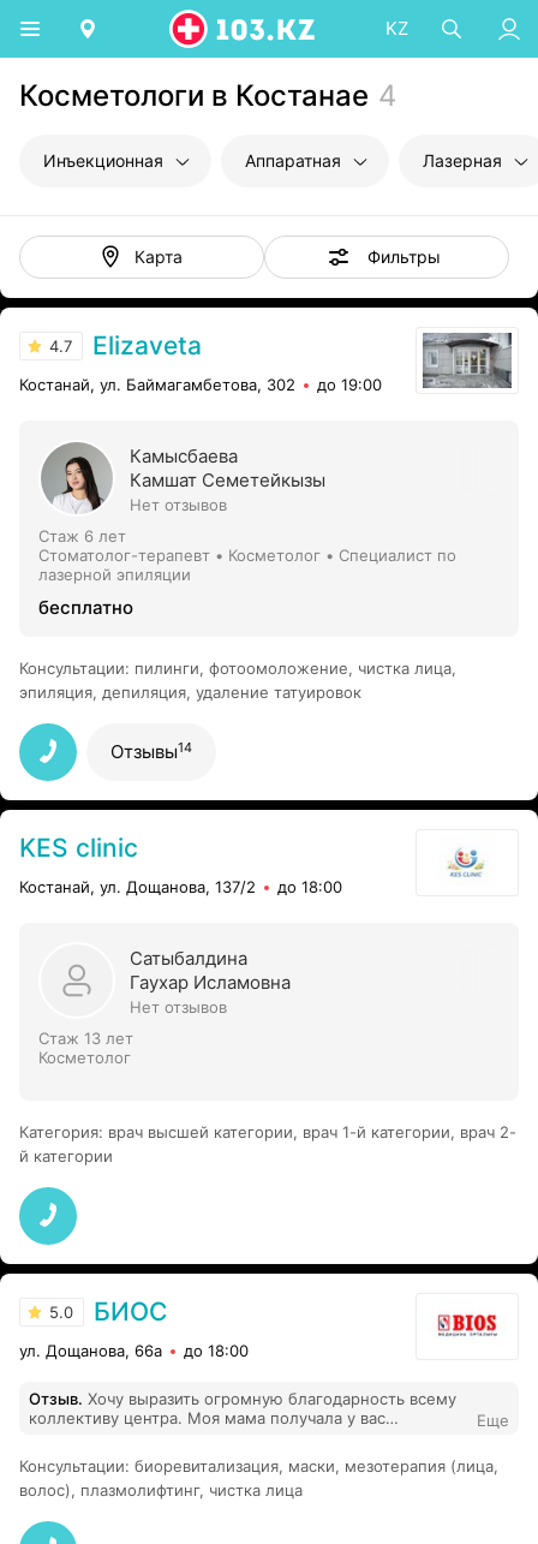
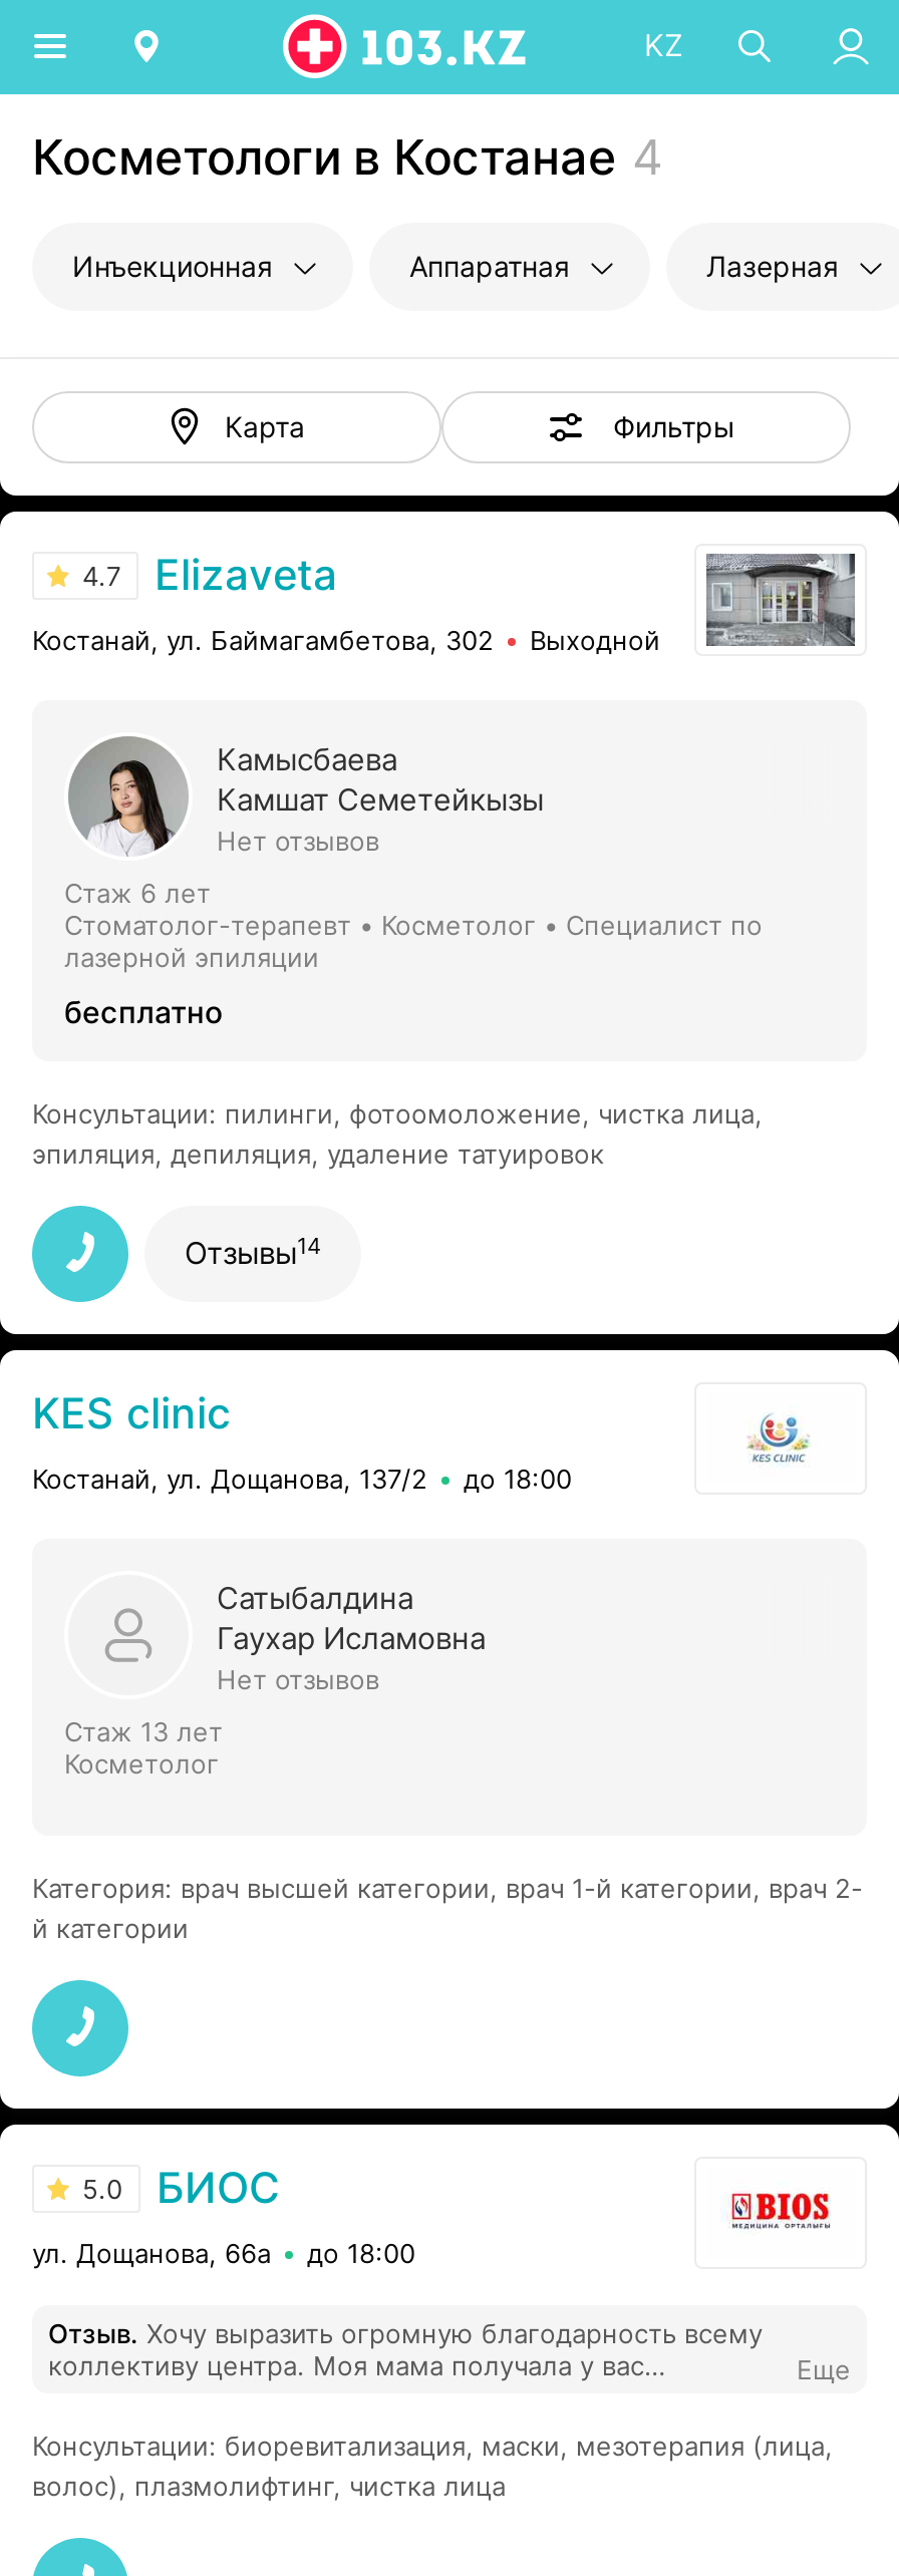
- до 19:00
+ Выходной
